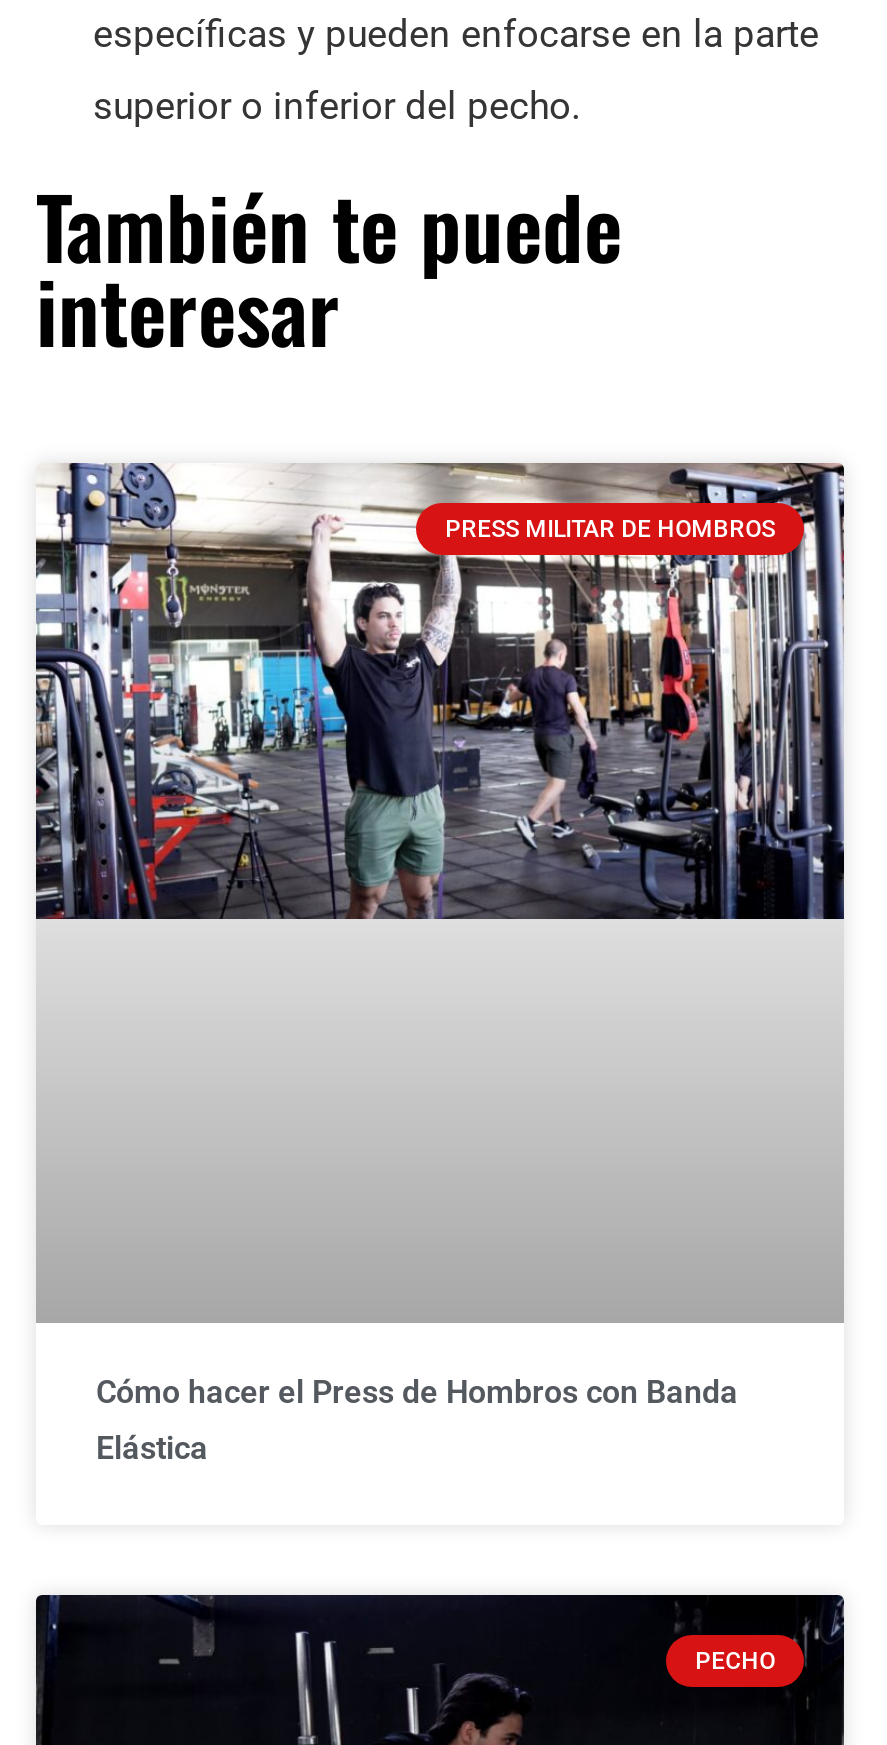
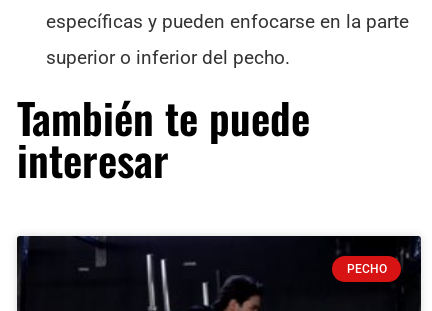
- [image]
- PRESS MILITAR DE HOMBROS

- Cómo hacer el Press de Hombros con Banda
- Elástica
